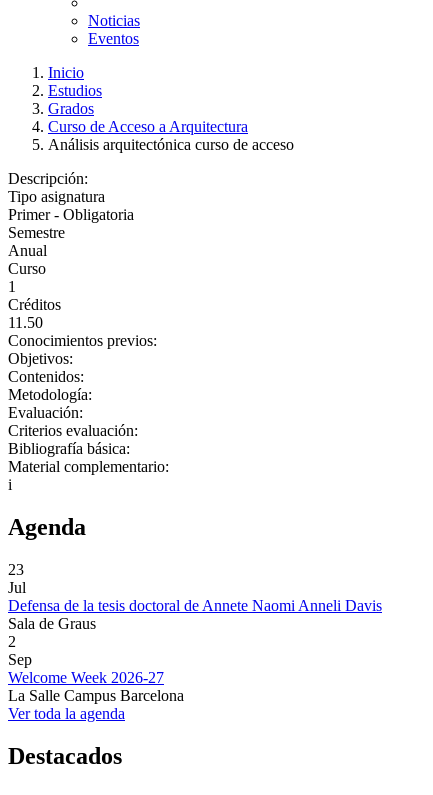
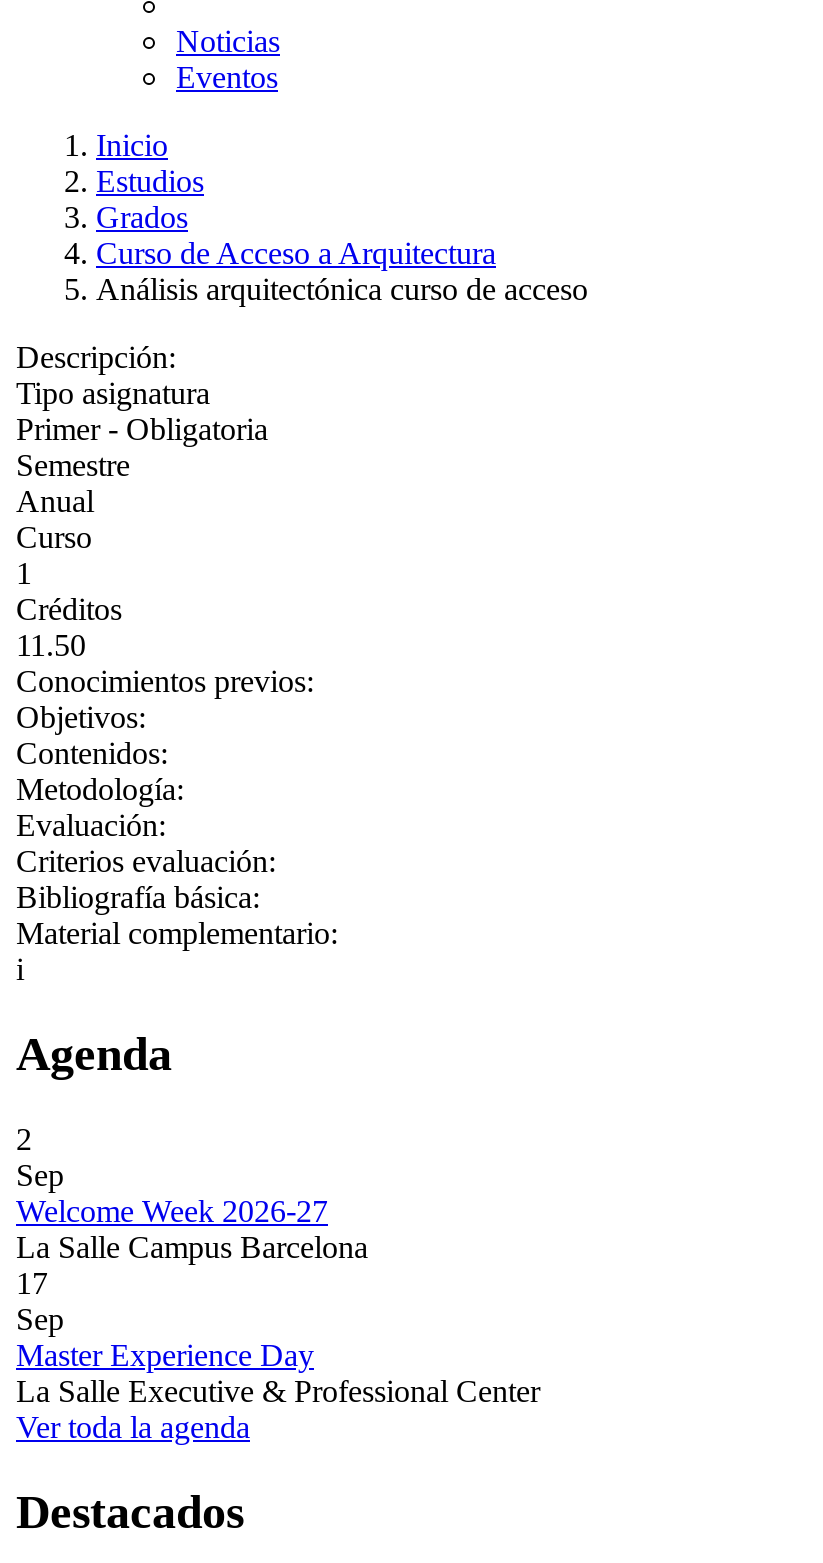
- 23
- Jul
- Defensa de la tesis doctoral de Annete Naomi Anneli Davis
- Sala de Graus

moved up: 2 | Sep | Welcome Week 2026-27 | La Salle Campus Barcelona

+ 17
+ Sep
+ Master Experience Day
+ La Salle Executive & Professional Center
